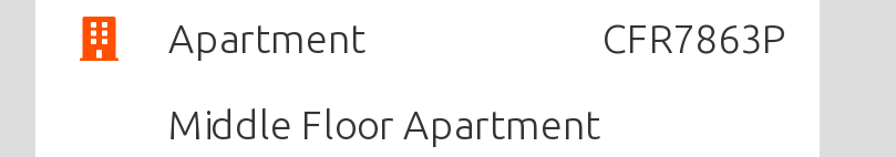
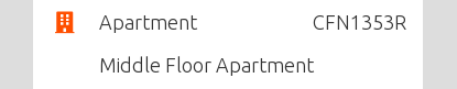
- CFR7863P
+ CFN1353R
